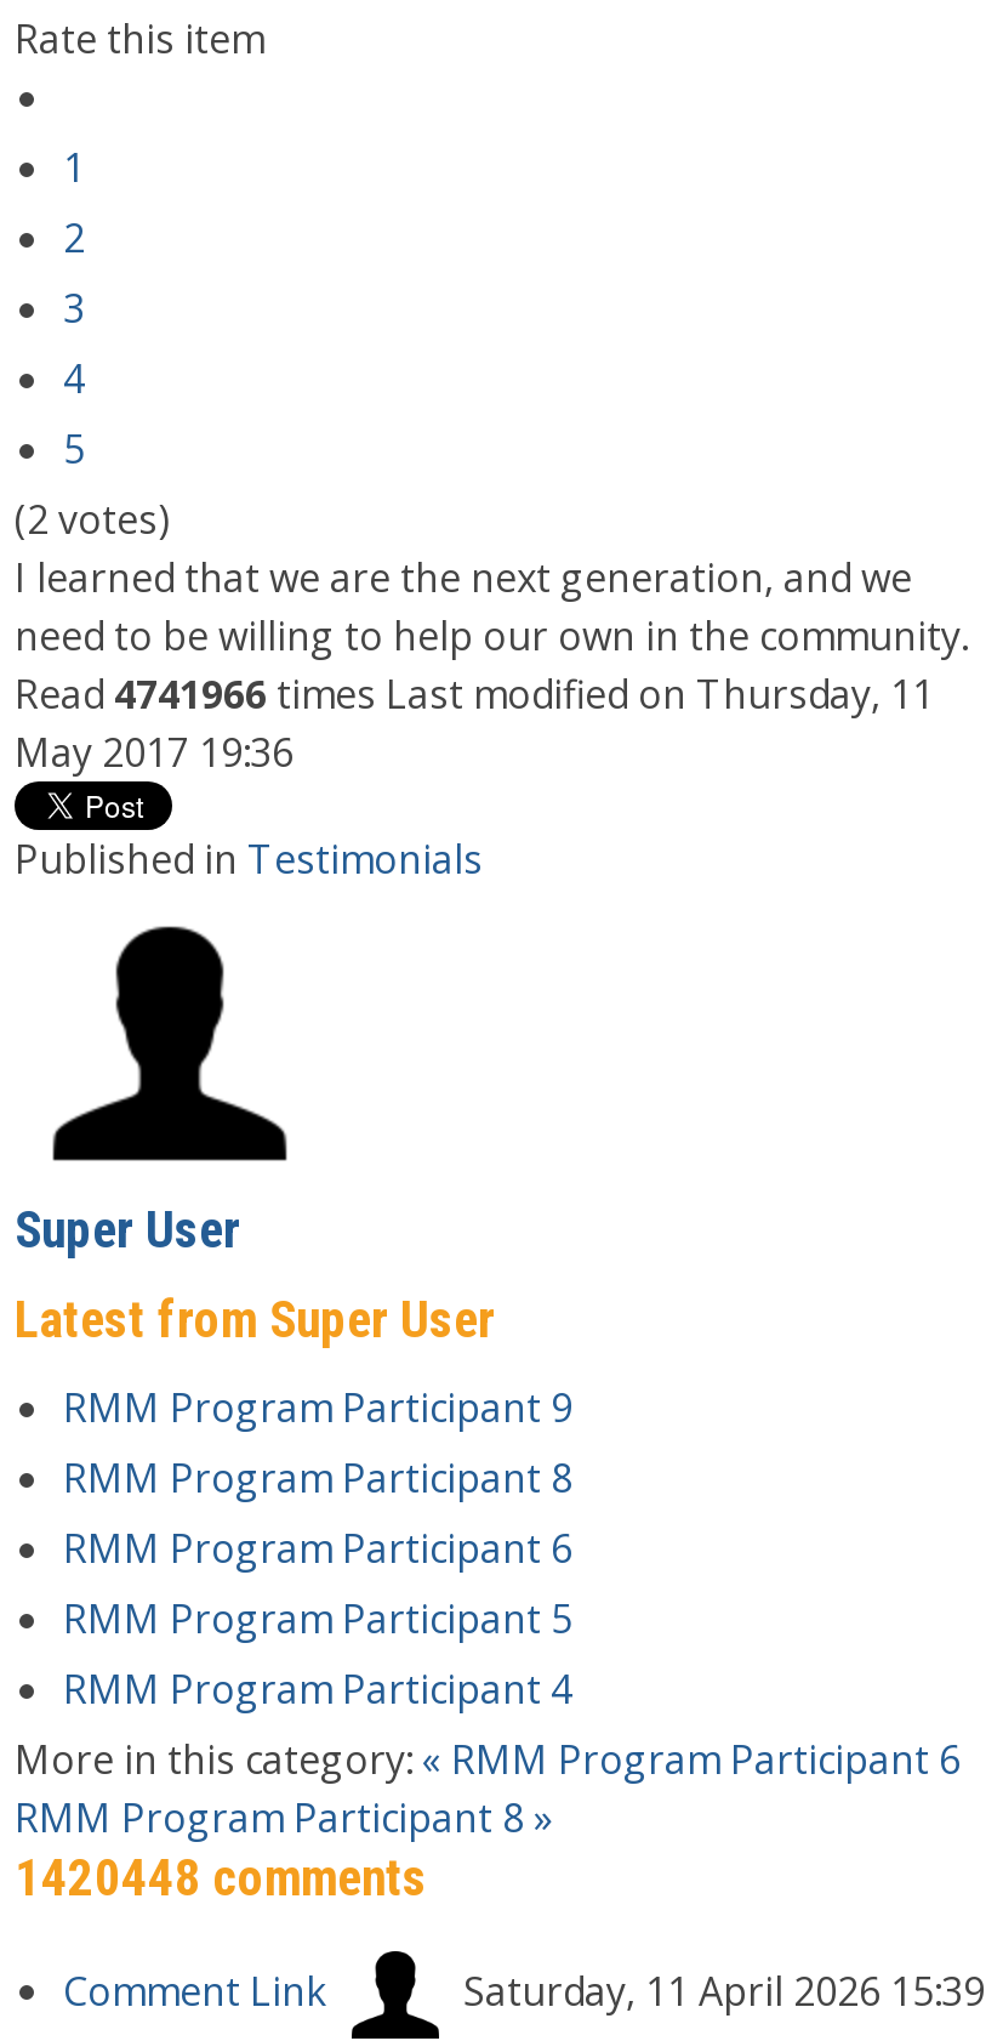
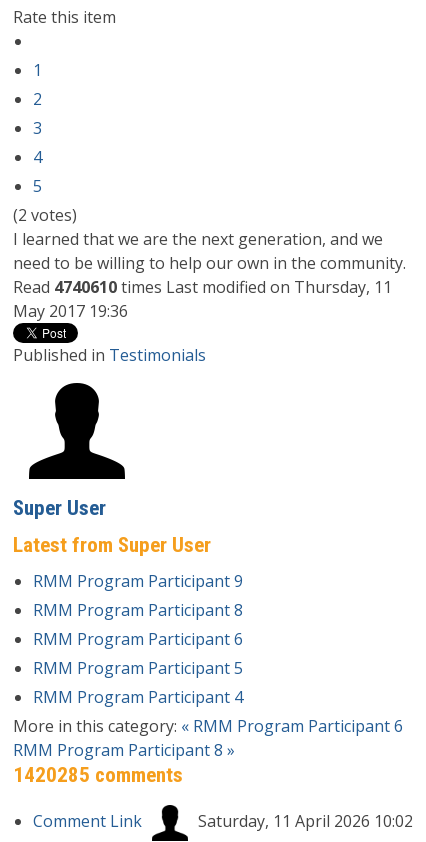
- Read 4741966 times Last modified on Thursday, 11
+ Read 4740610 times Last modified on Thursday, 11

- 1420448 comments
+ 1420285 comments

- Saturday, 11 April 2026 15:39
+ Saturday, 11 April 2026 10:02
